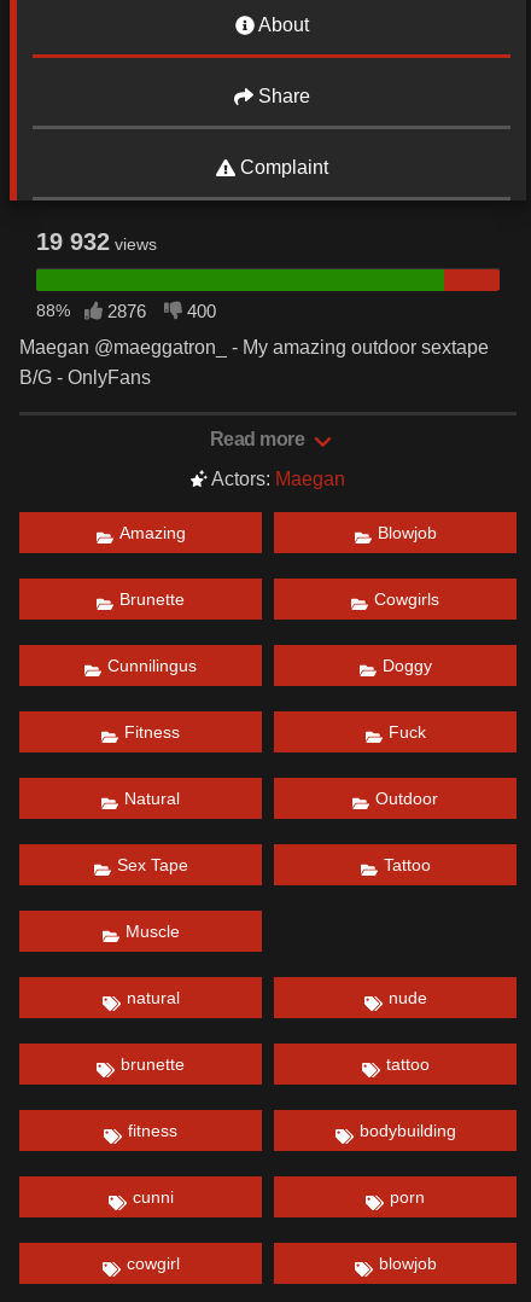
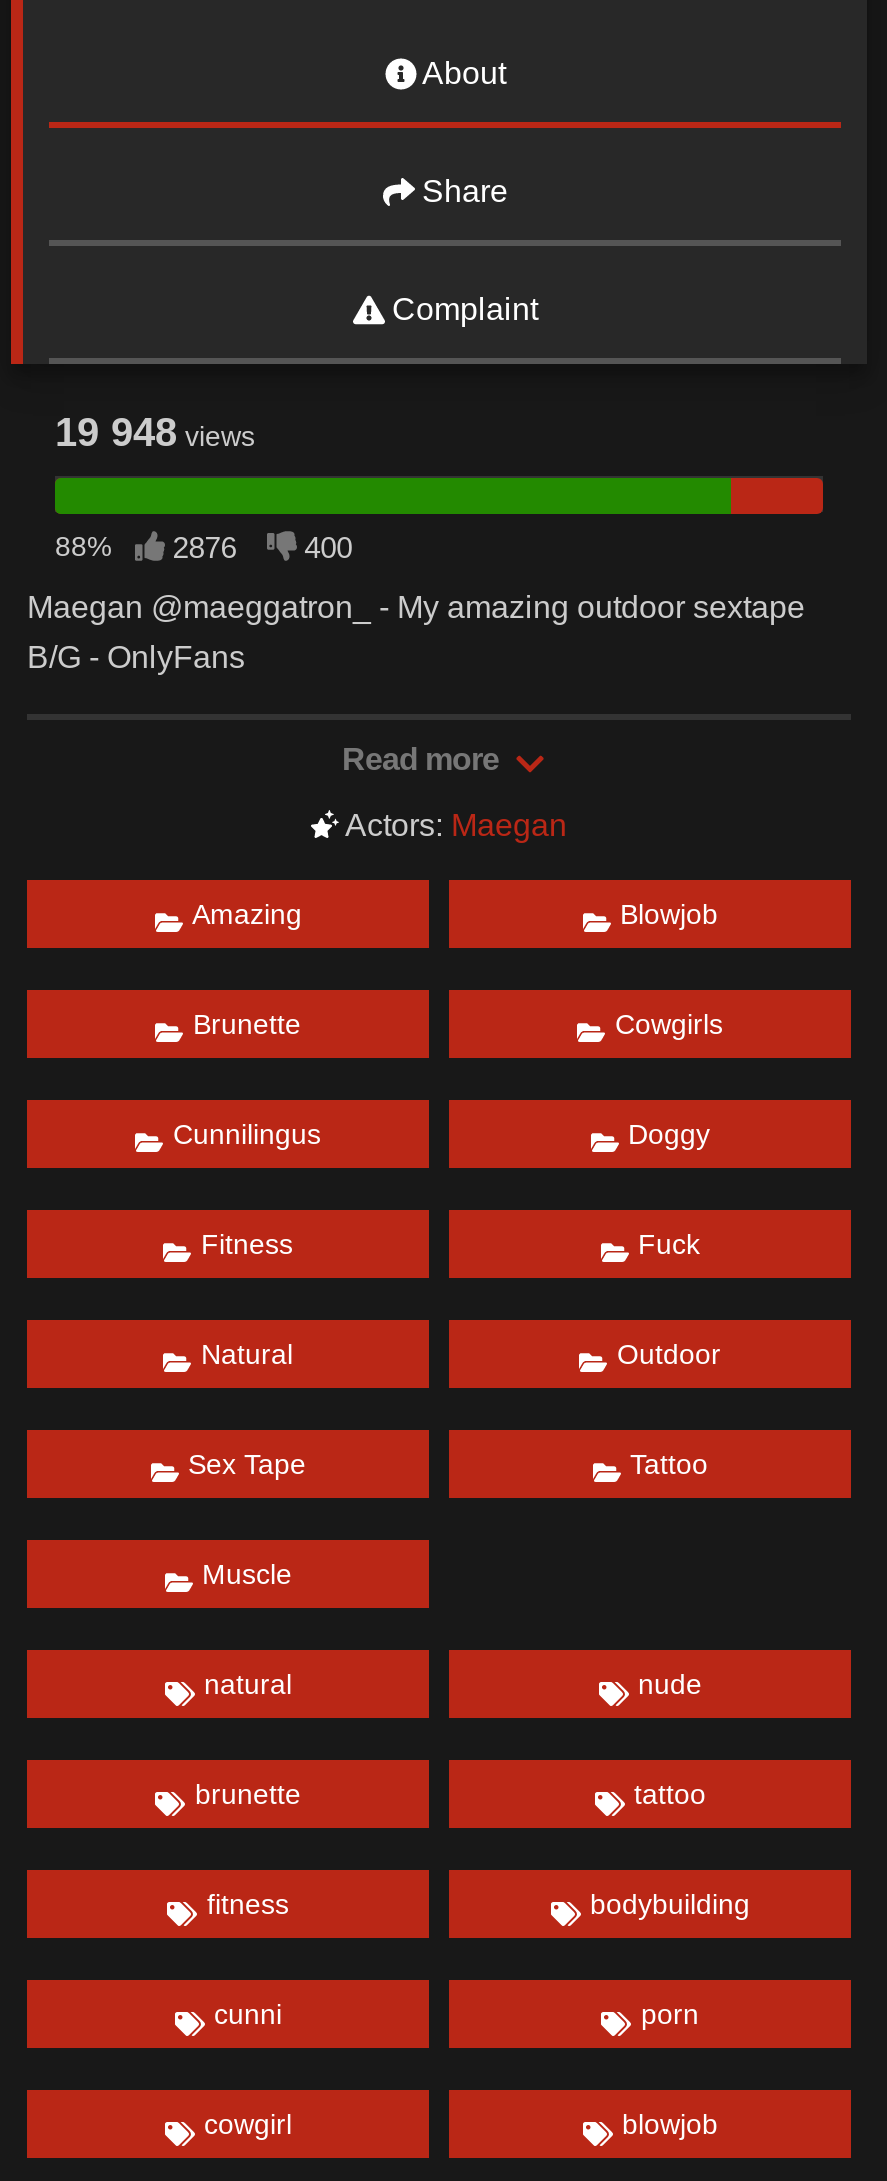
- 19 932 views
+ 19 948 views
